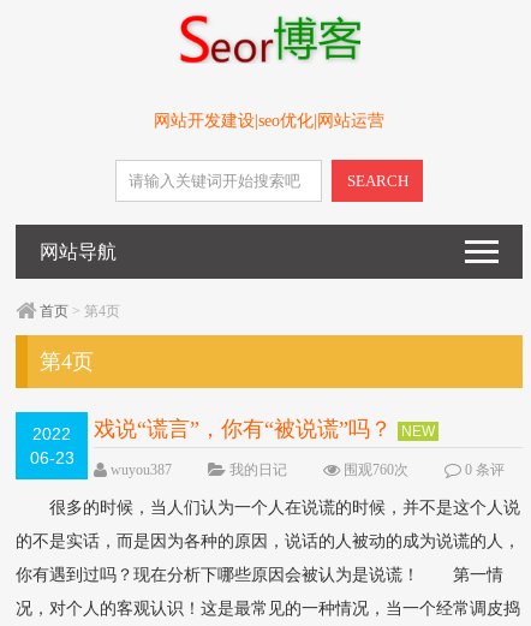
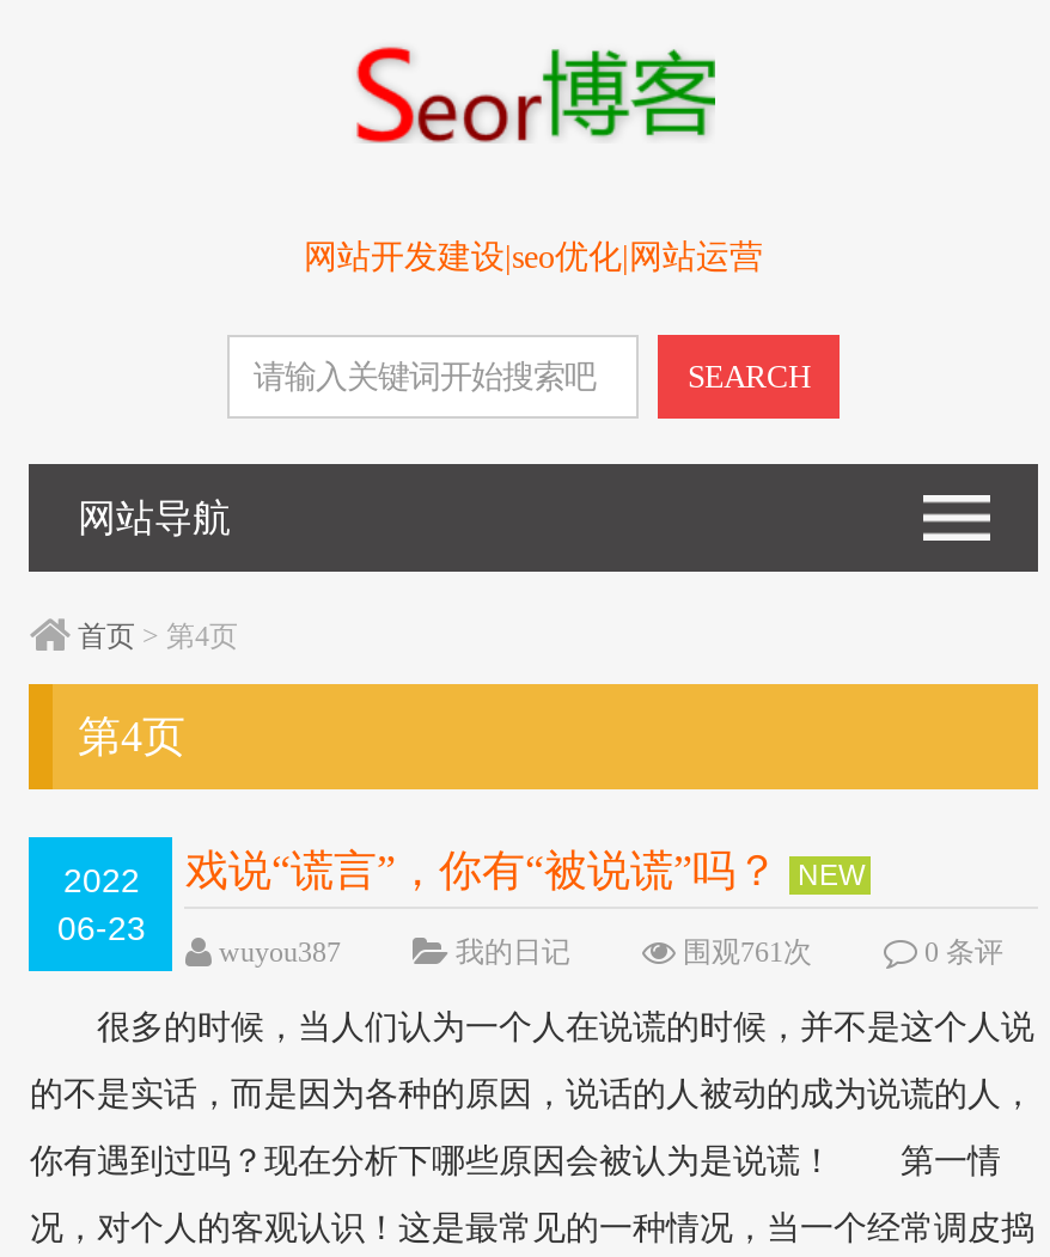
- 围观760次
+ 围观761次
